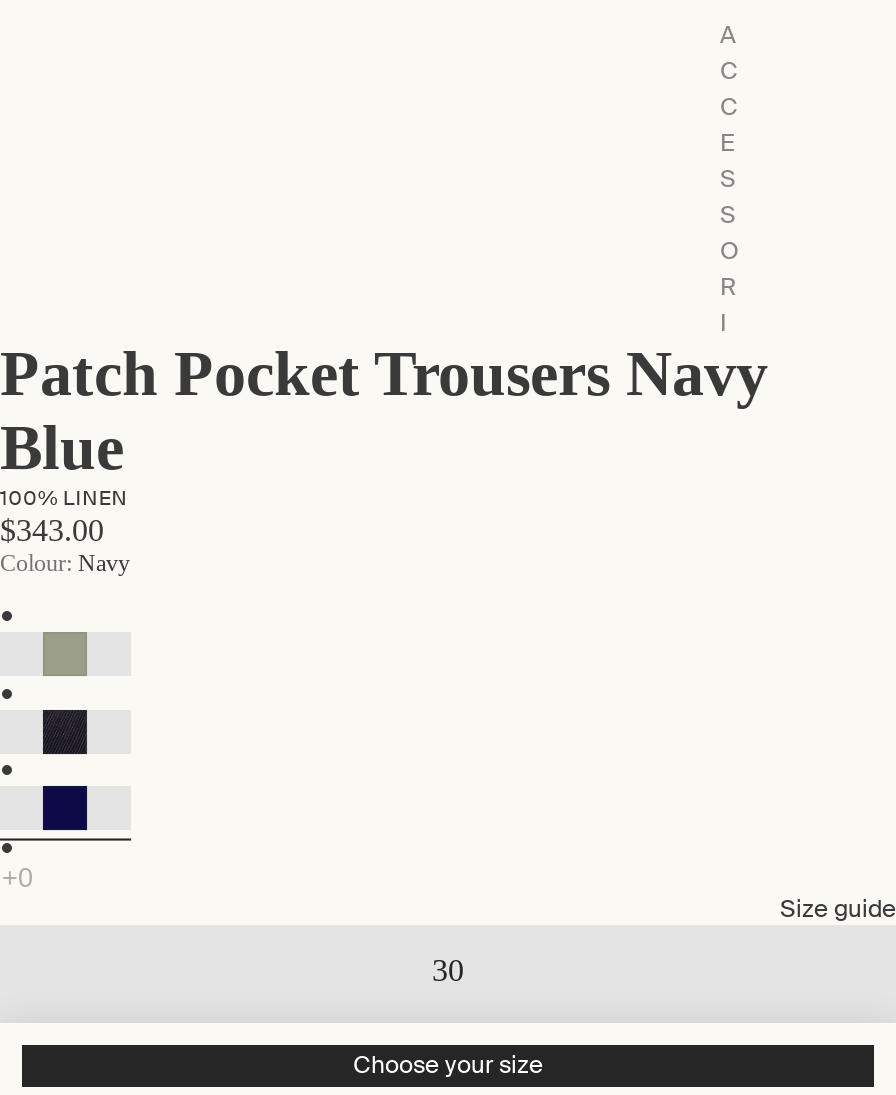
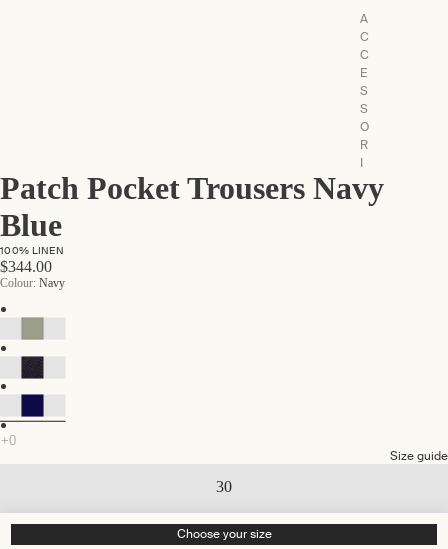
- $343.00
+ $344.00
